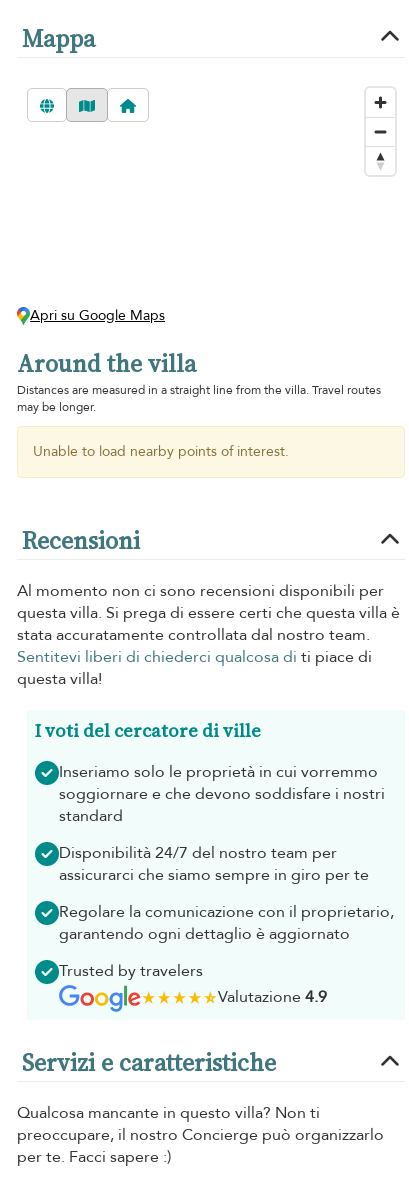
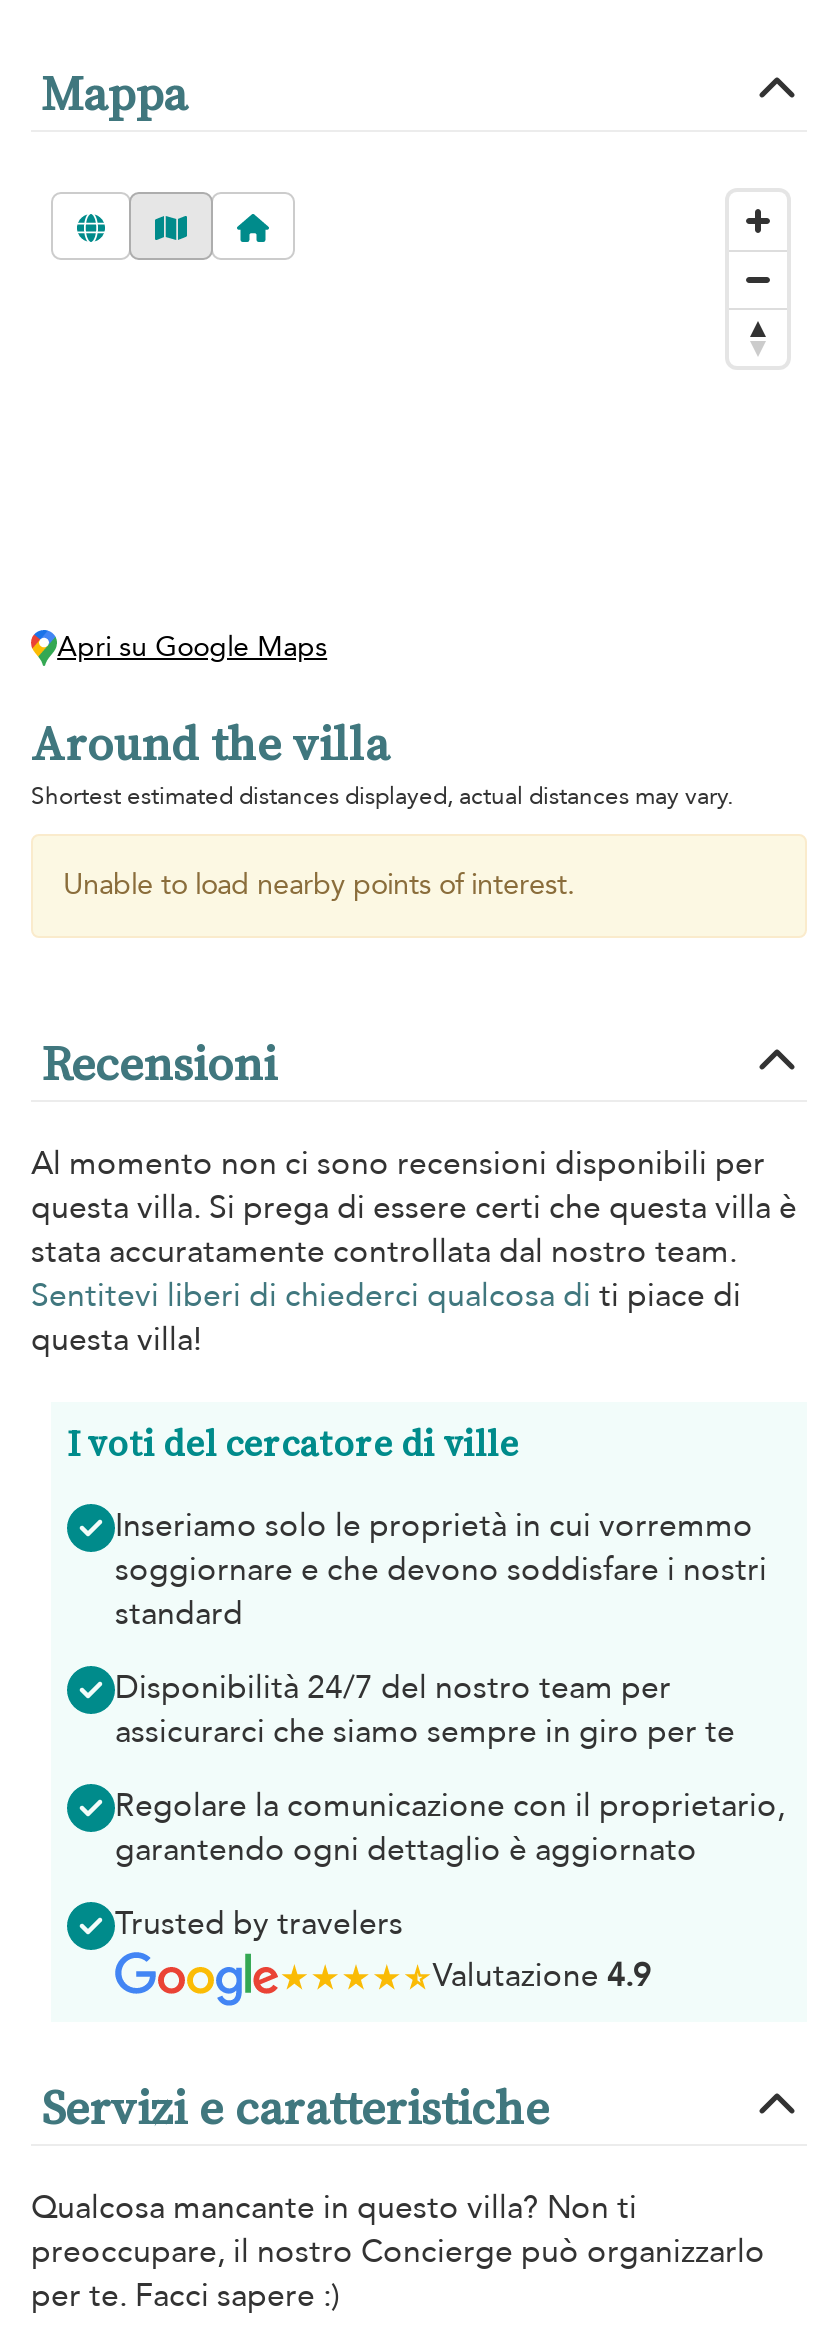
- Distances are measured in a straight line from the villa. Travel routes
- may be longer.
+ Shortest estimated distances displayed, actual distances may vary.
